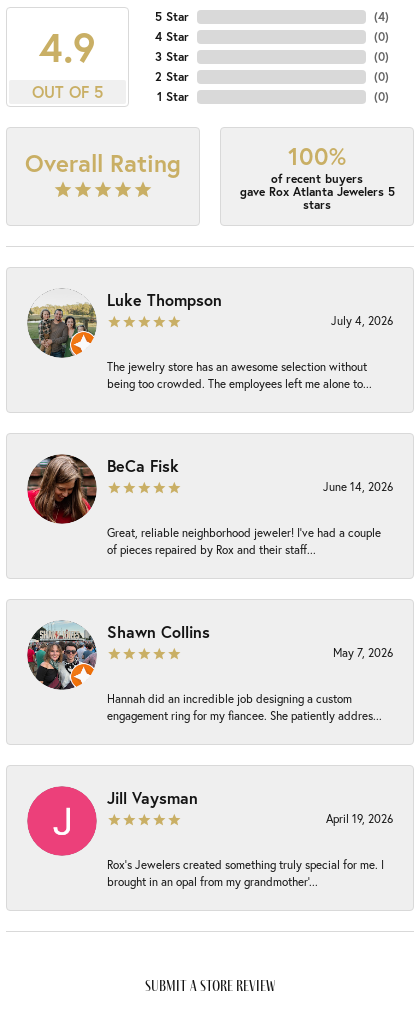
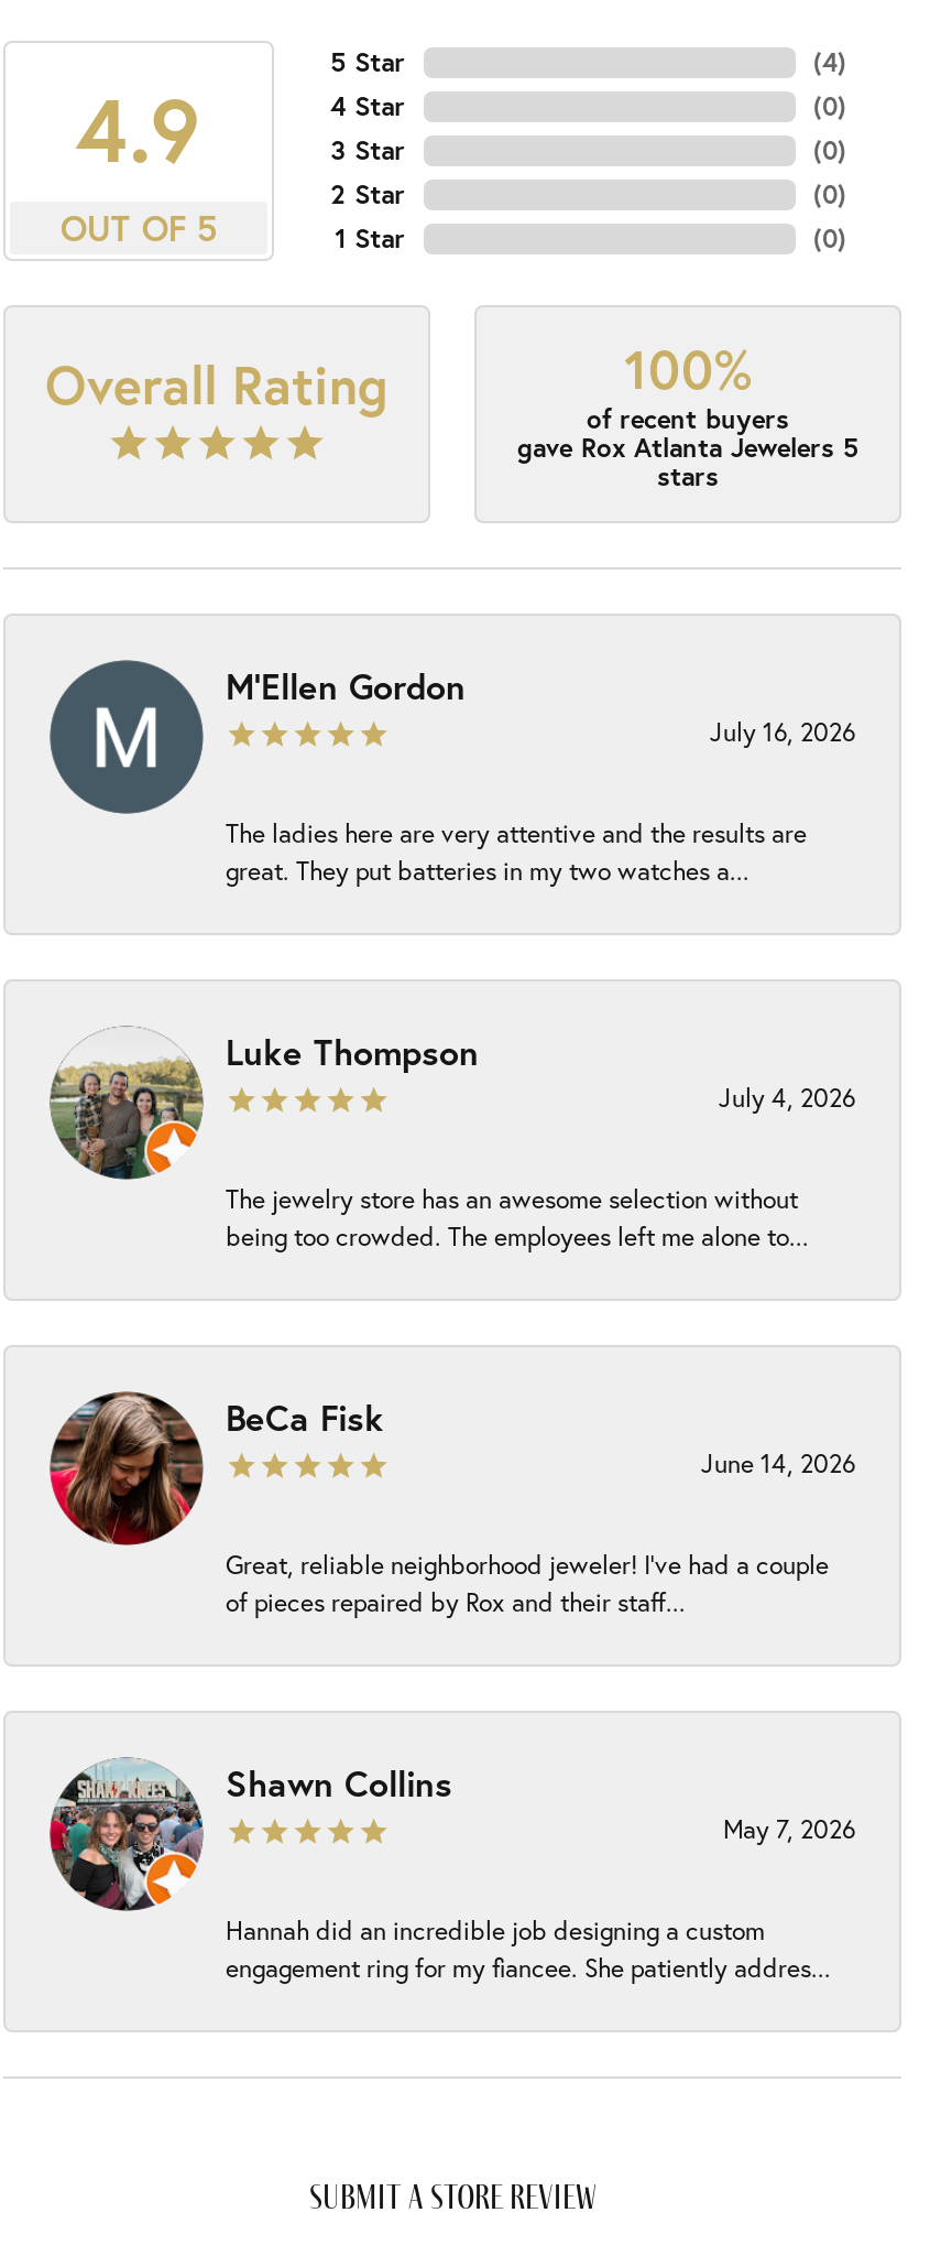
+ [image]
+ M'Ellen Gordon
+ July 16, 2026
+ The ladies here are very attentive and the results are
+ great. They put batteries in my two watches a...

moved down: [image] | Luke Thompson | July 4, 2026 | ... | Hannah did an incredible job designing a custom | engagement ring for my fiancee. She patiently addres...

- [image]
- Jill Vaysman
- April 19, 2026
- Rox’s Jewelers created something truly special for me. I
- brought in an opal from my grandmother’...
